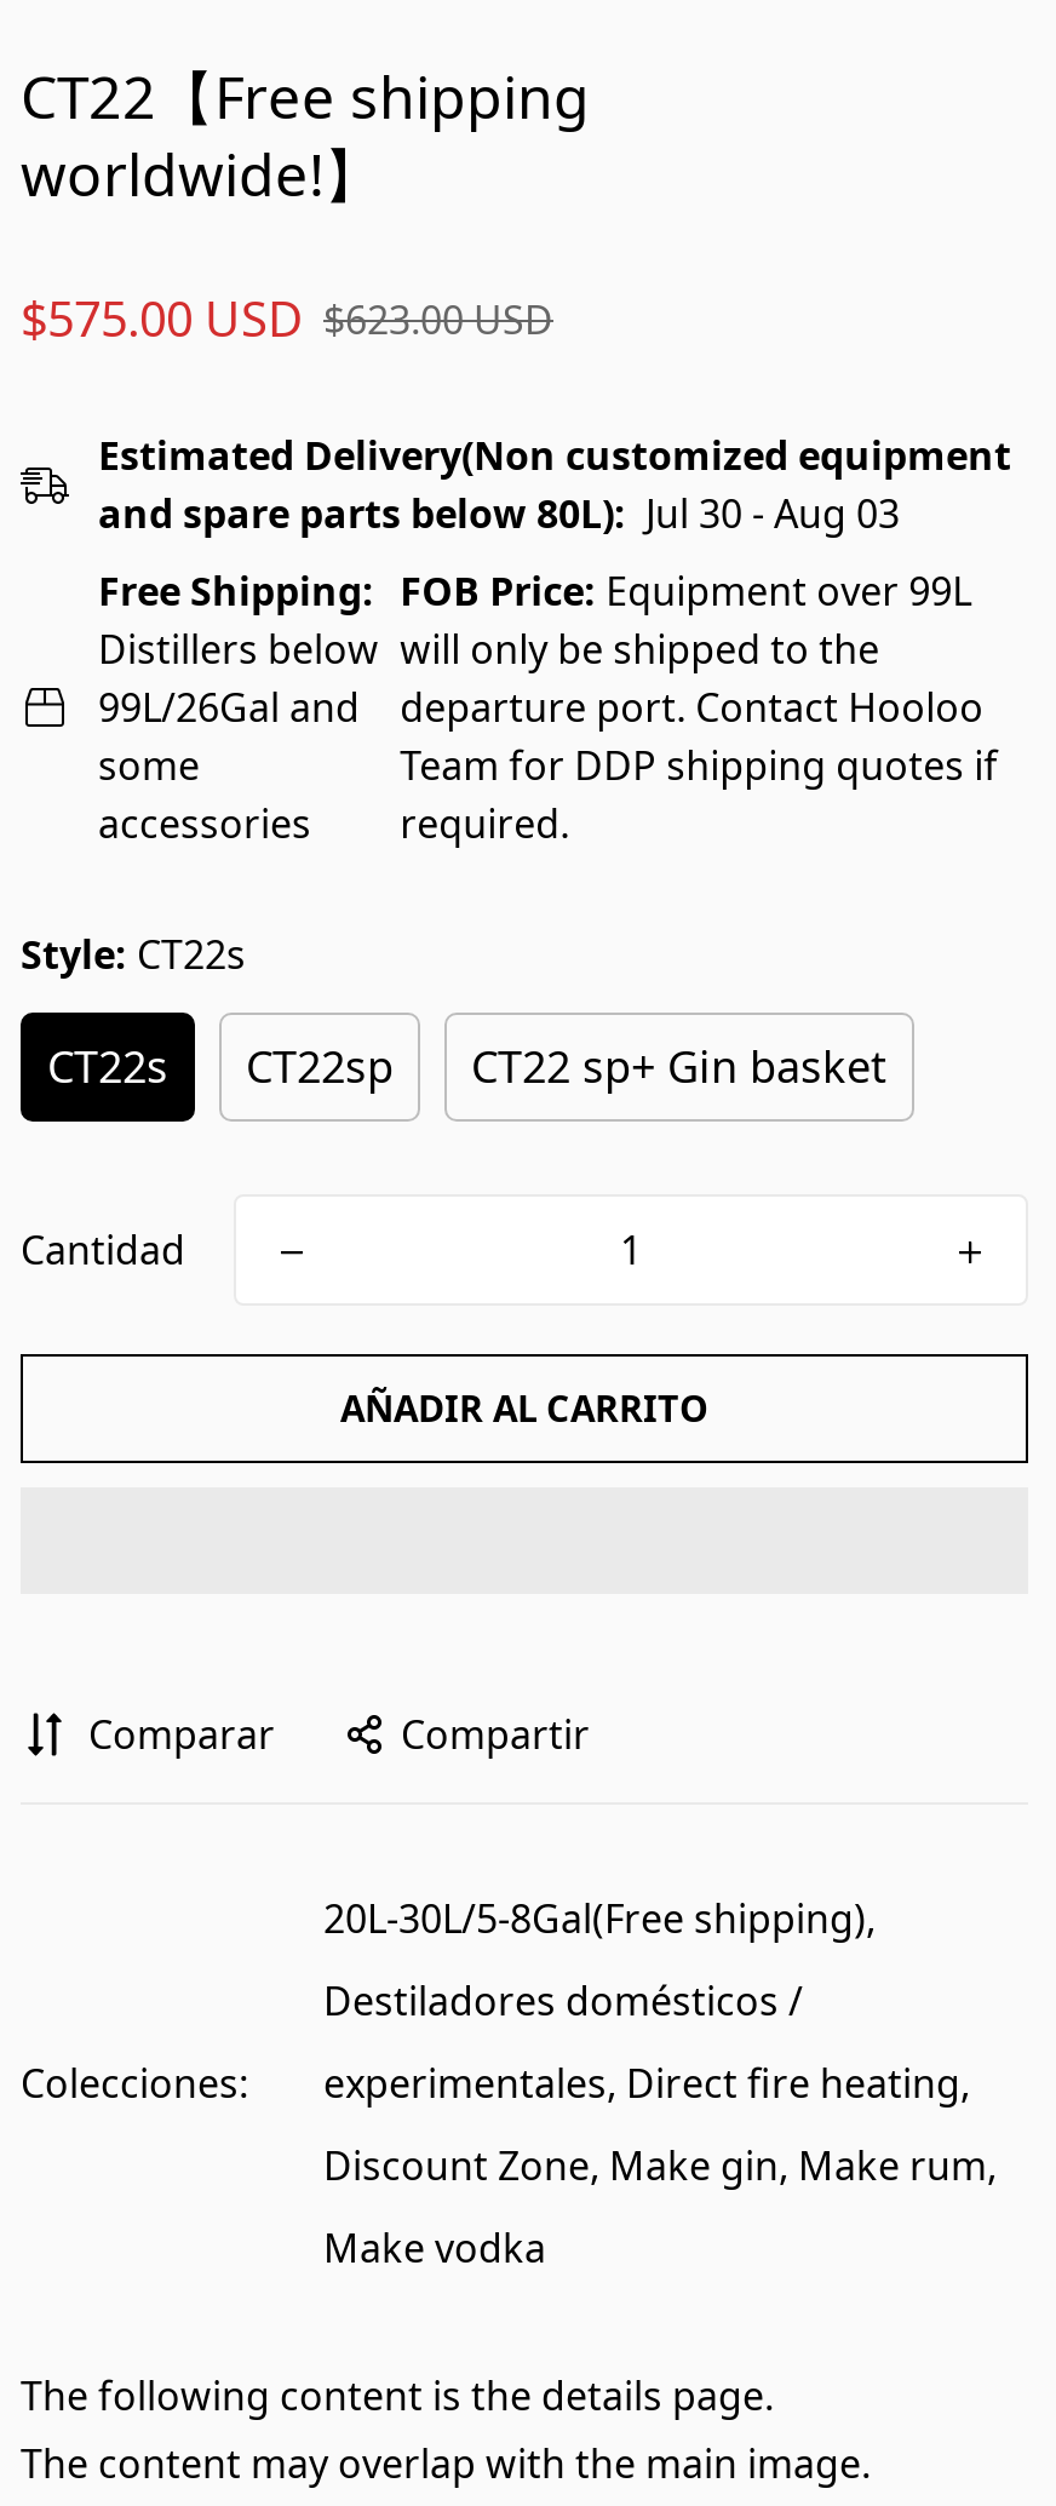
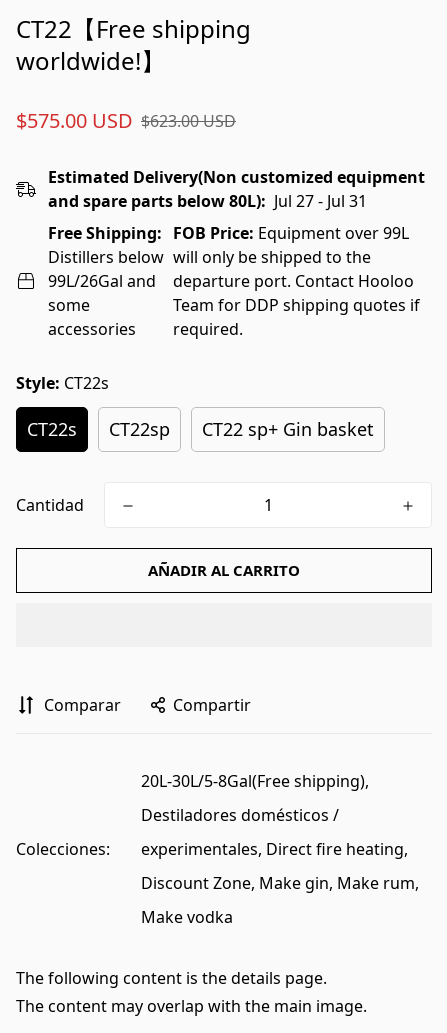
- and spare parts below 80L): Jul 30 - Aug 03
+ and spare parts below 80L): Jul 27 - Jul 31
